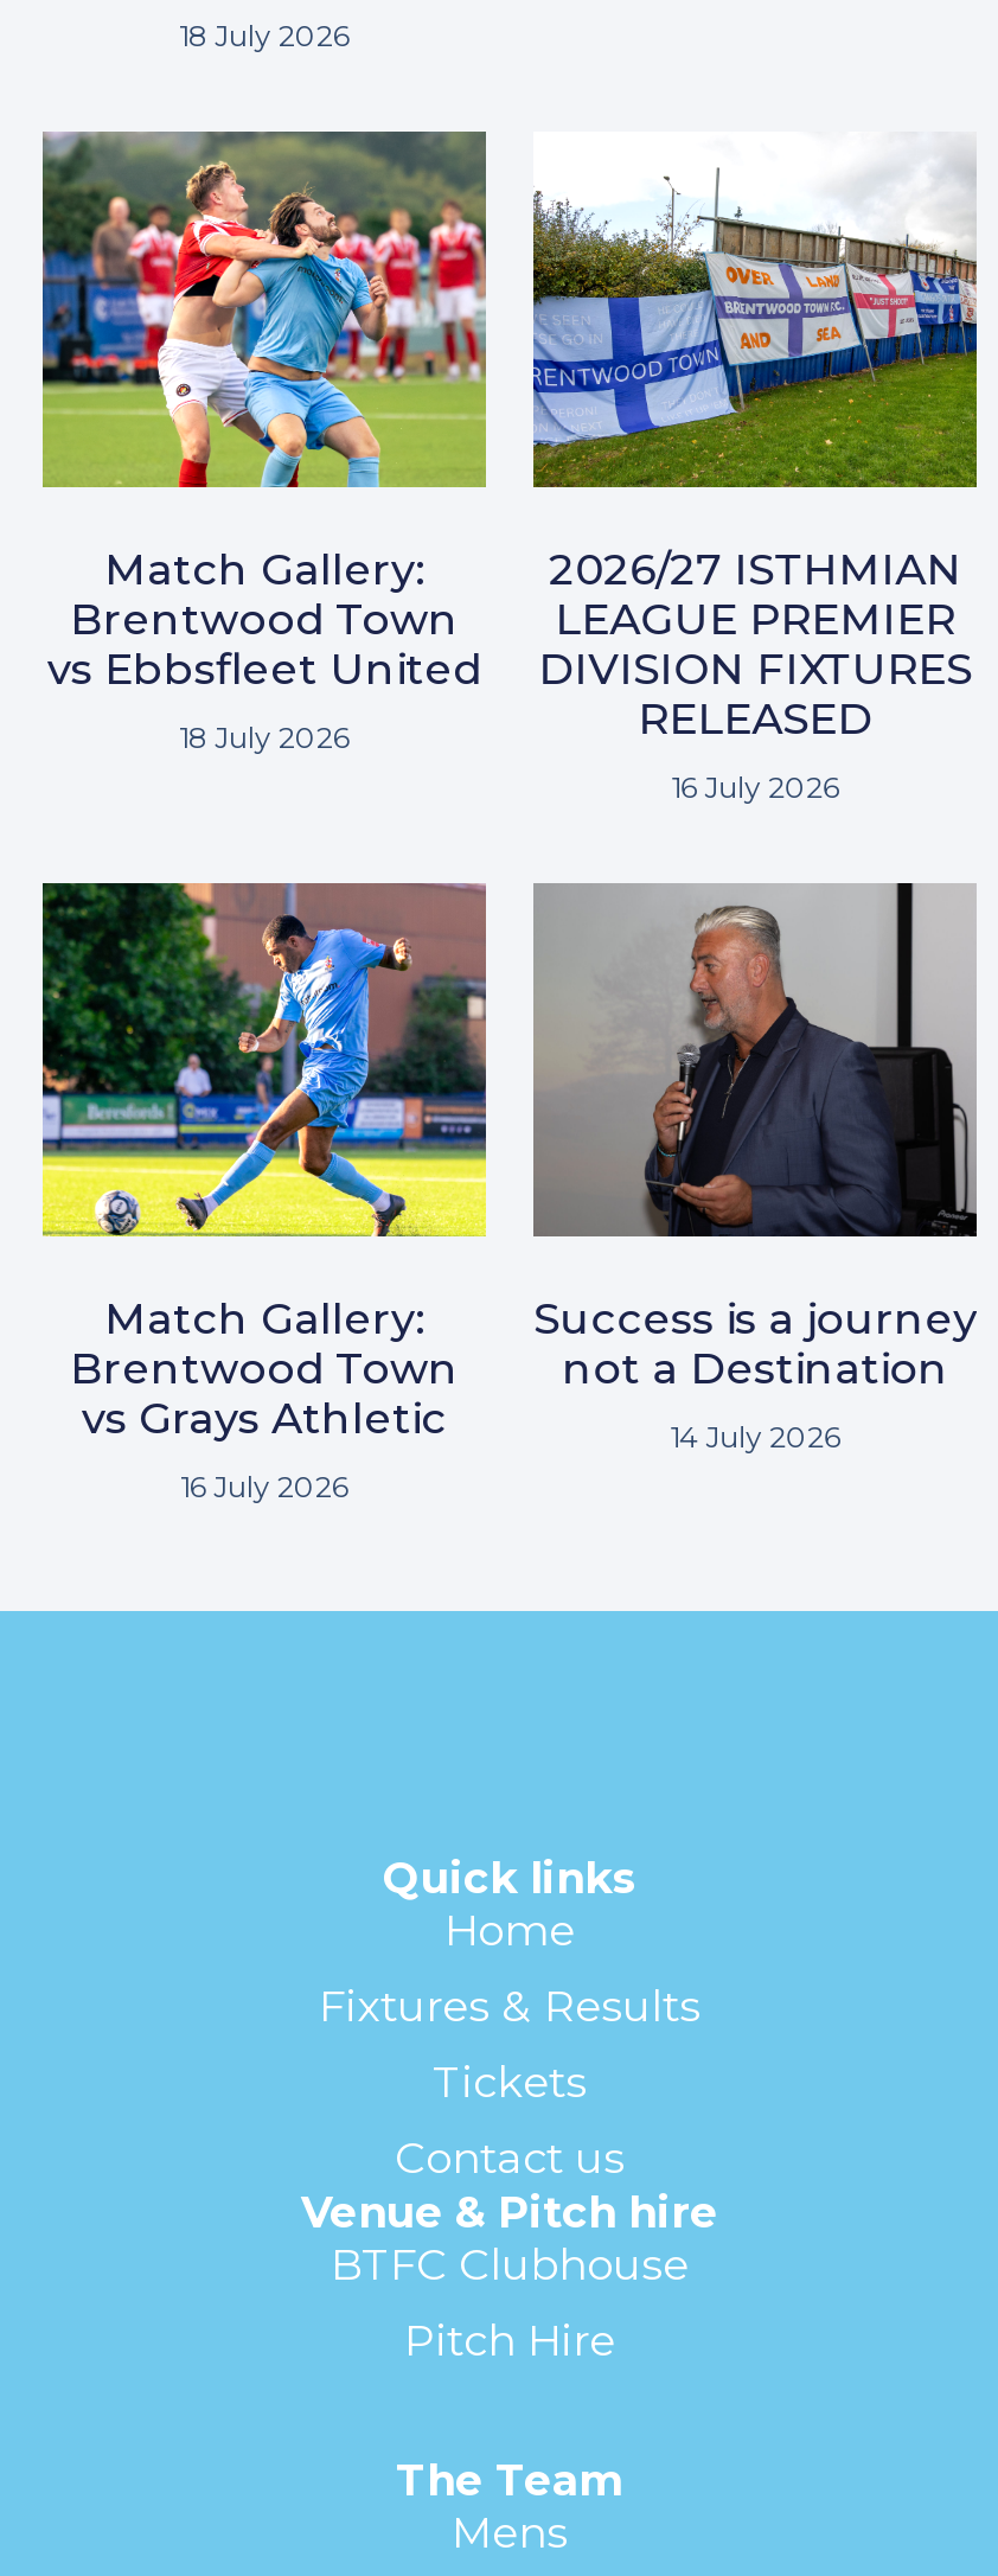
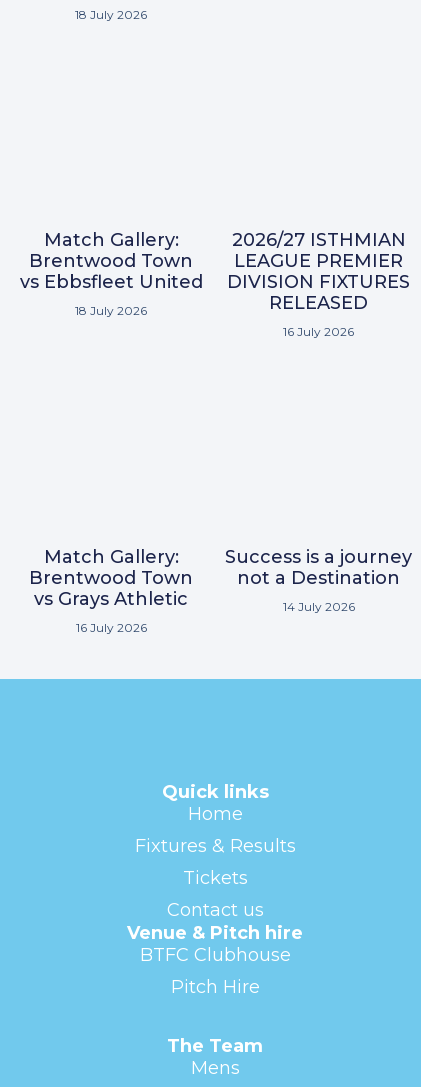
- [image]

- [image]

- [image]

- [image]
